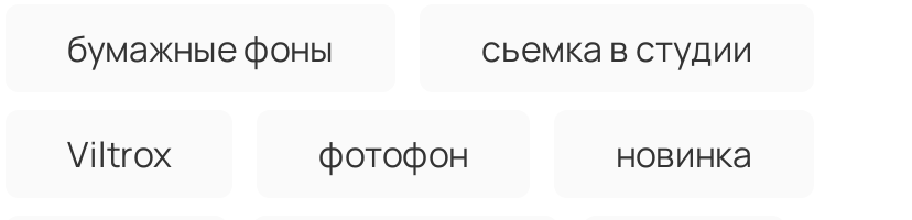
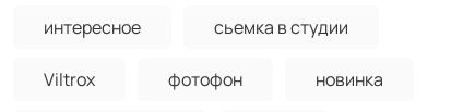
- бумажные фоны
+ интересное
